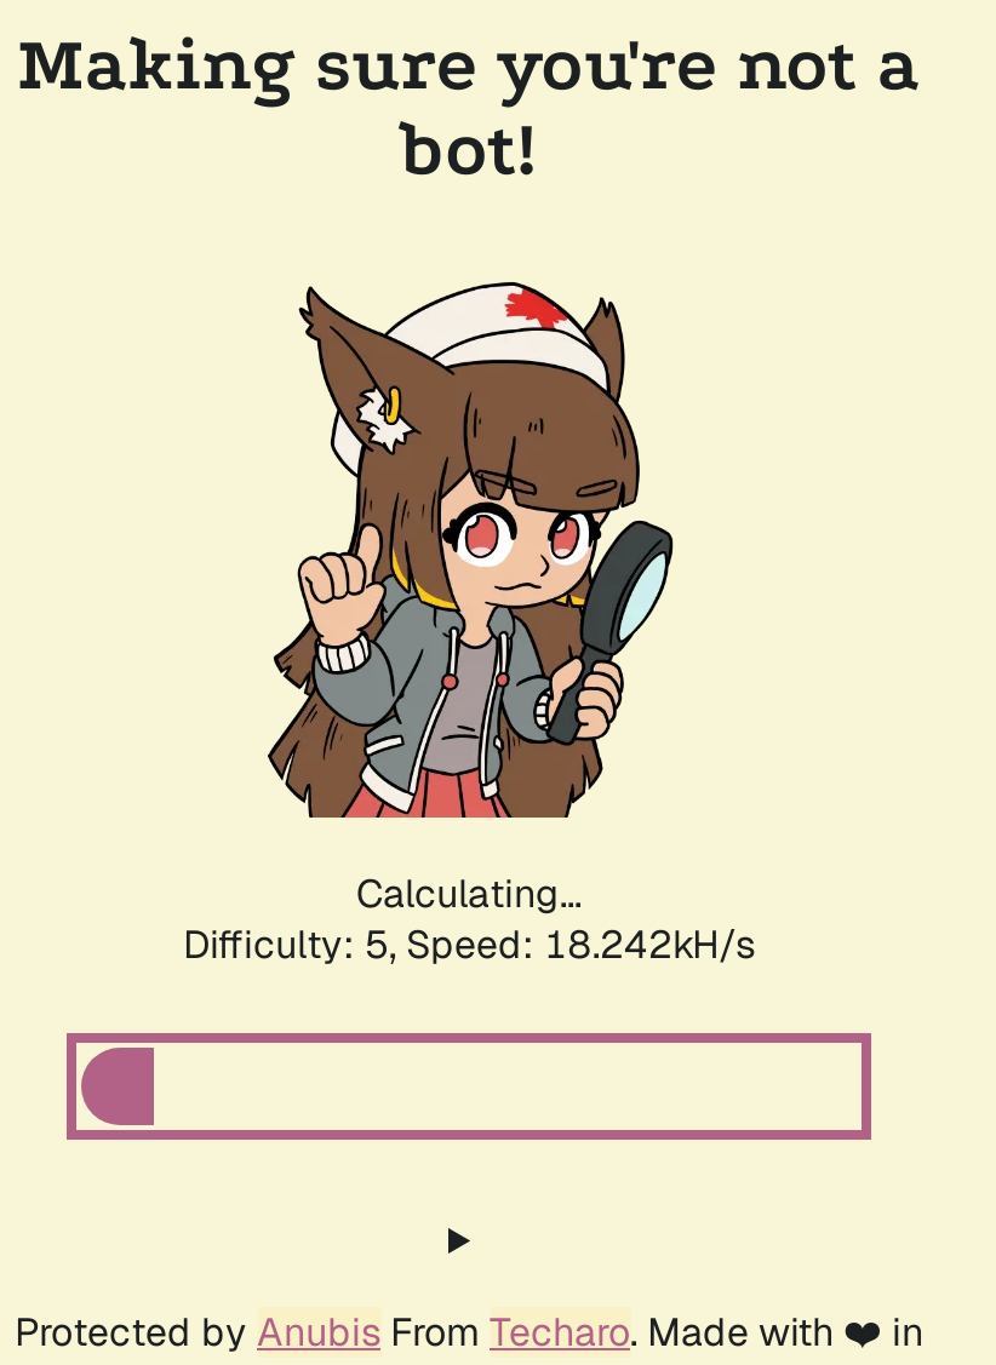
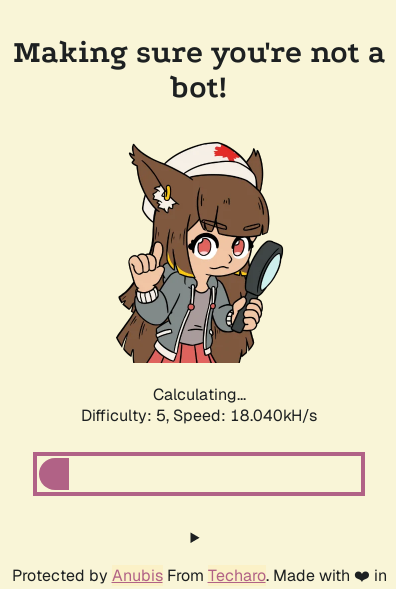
- Difficulty: 5, Speed: 18.242kH/s
+ Difficulty: 5, Speed: 18.040kH/s
